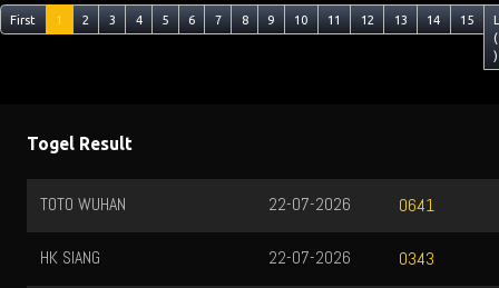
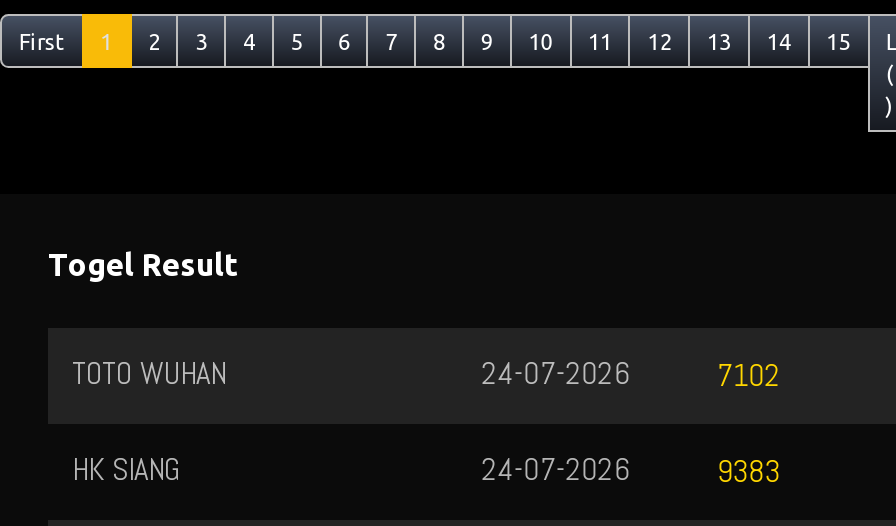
- 22-07-2026
+ 24-07-2026

- 0641
+ 7102

- 22-07-2026
+ 24-07-2026

- 0343
+ 9383
